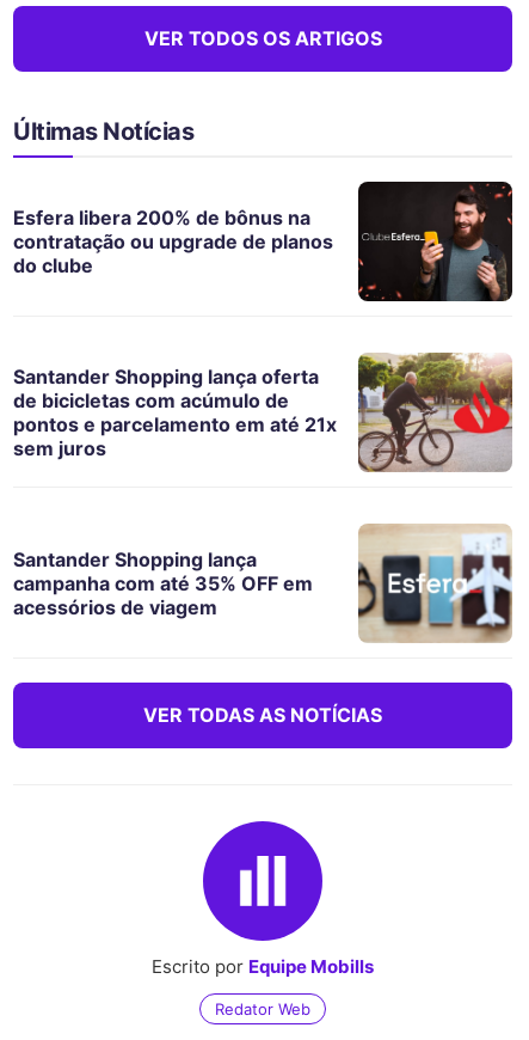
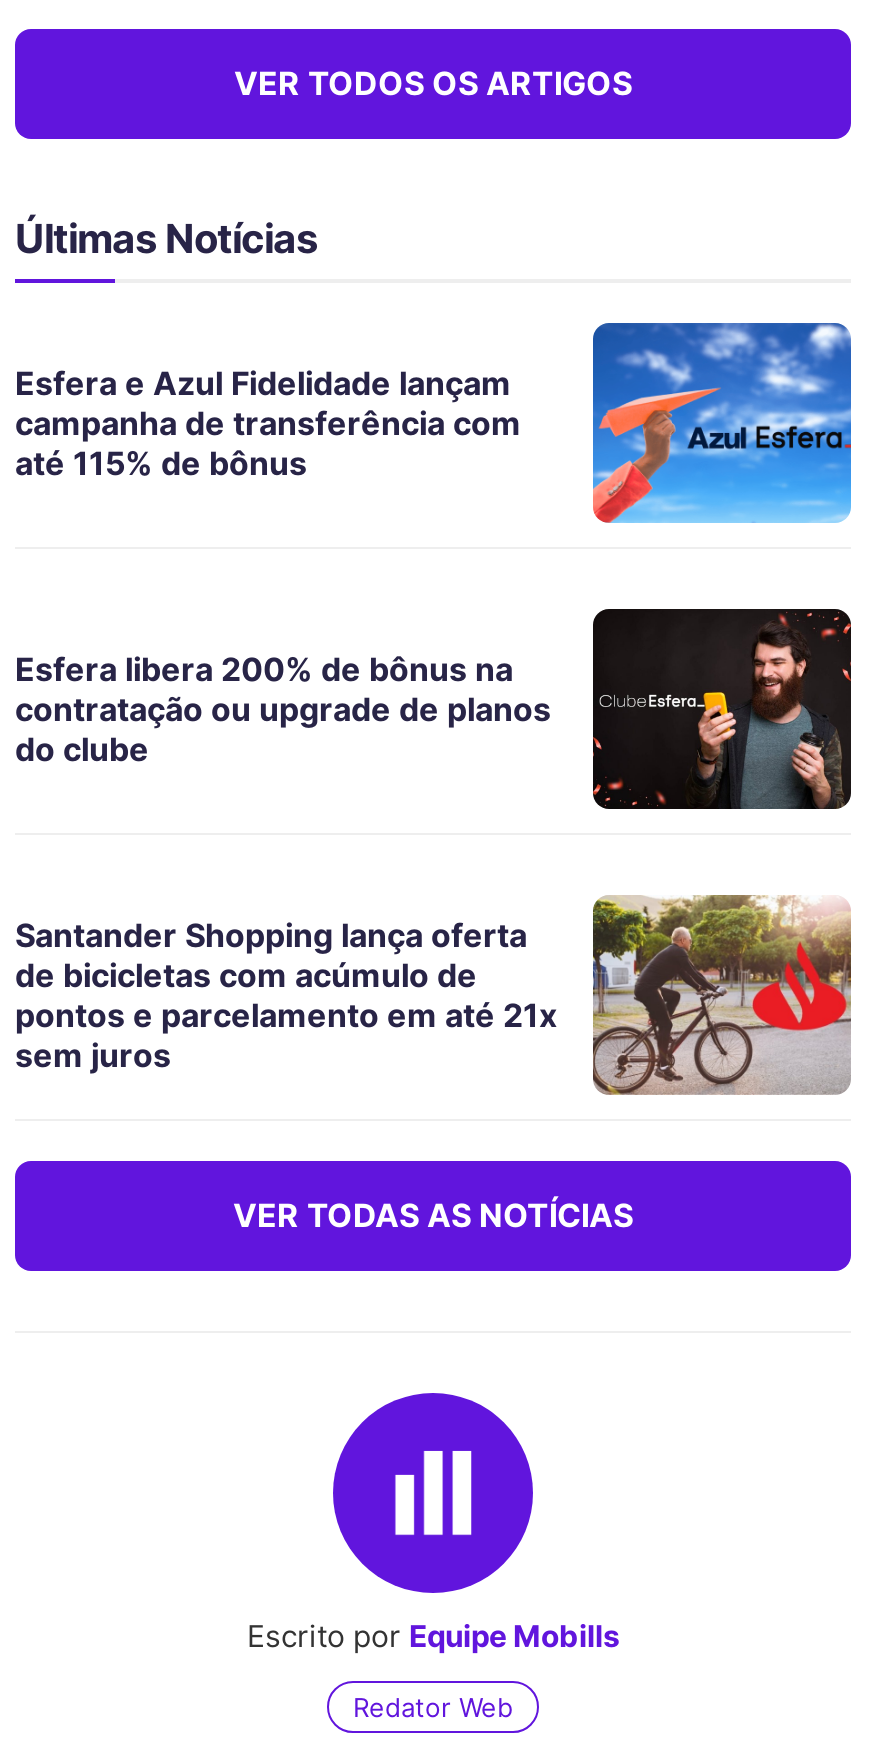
+ [image]
+ Esfera e Azul Fidelidade lançam
+ campanha de transferência com
+ até 115% de bônus

moved down: [image] | Esfera libera 200% de bônus na | contratação ou upgrade de planos | do clube | Santander Shopping lança oferta | de bicicletas com acúmulo de | pontos e parcelamento em até 21x | sem juros

- [image]
- Santander Shopping lança
- campanha com até 35% OFF em
- acessórios de viagem
